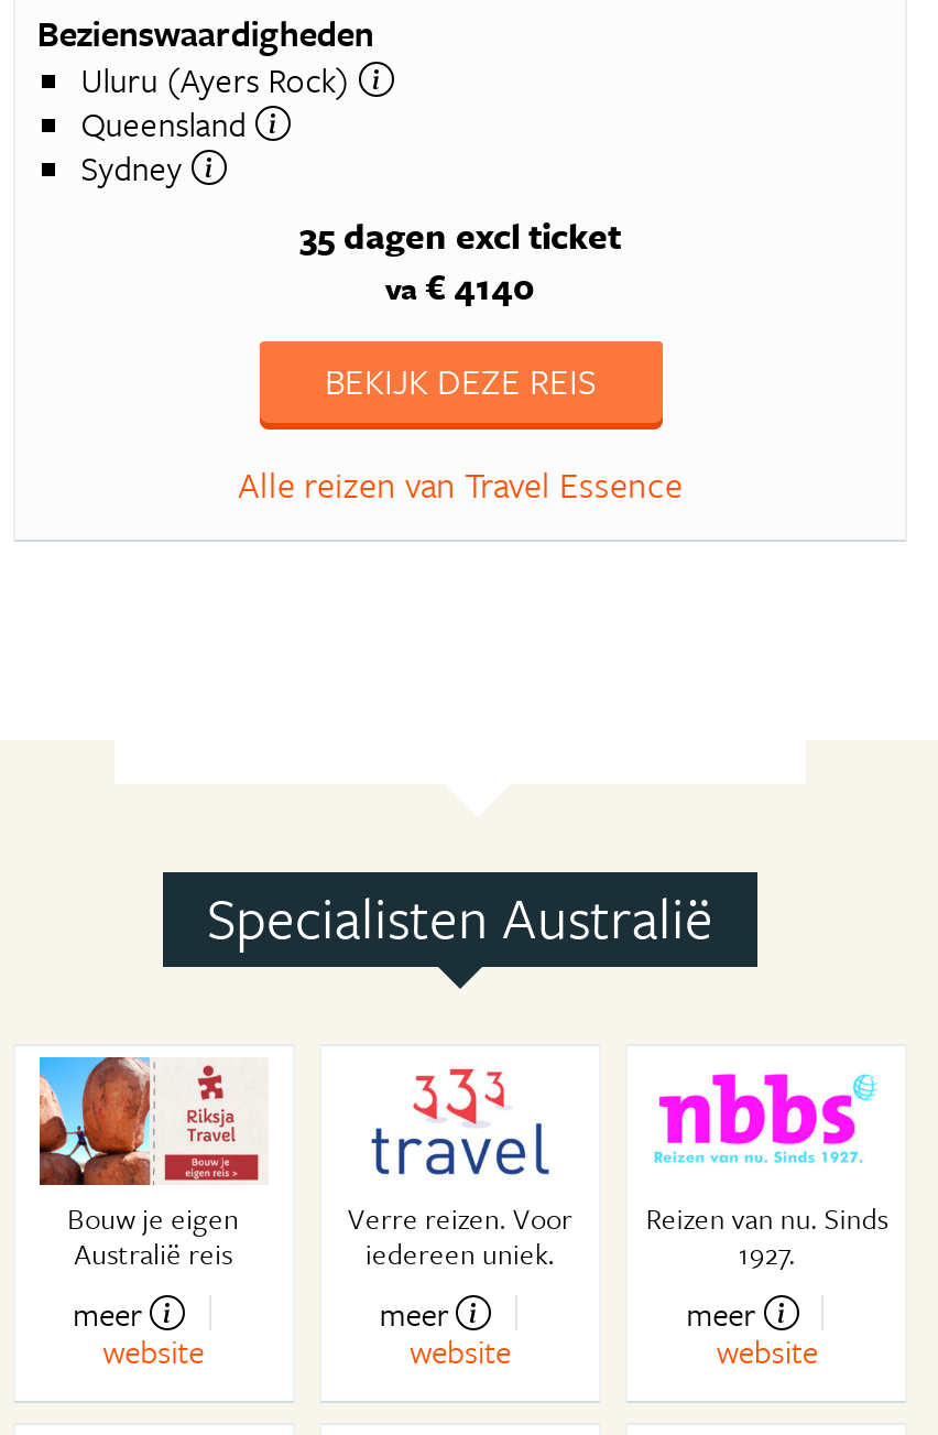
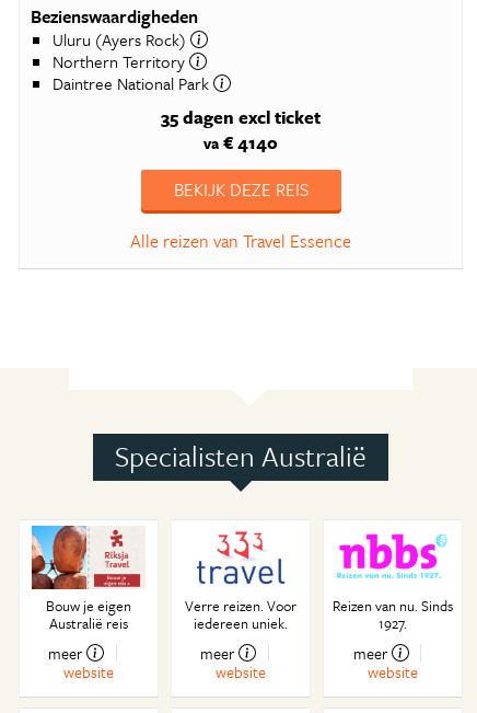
- Queensland
- Sydney
+ Northern Territory
+ Daintree National Park
